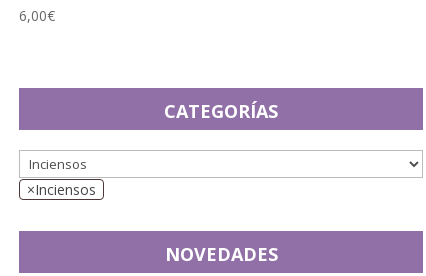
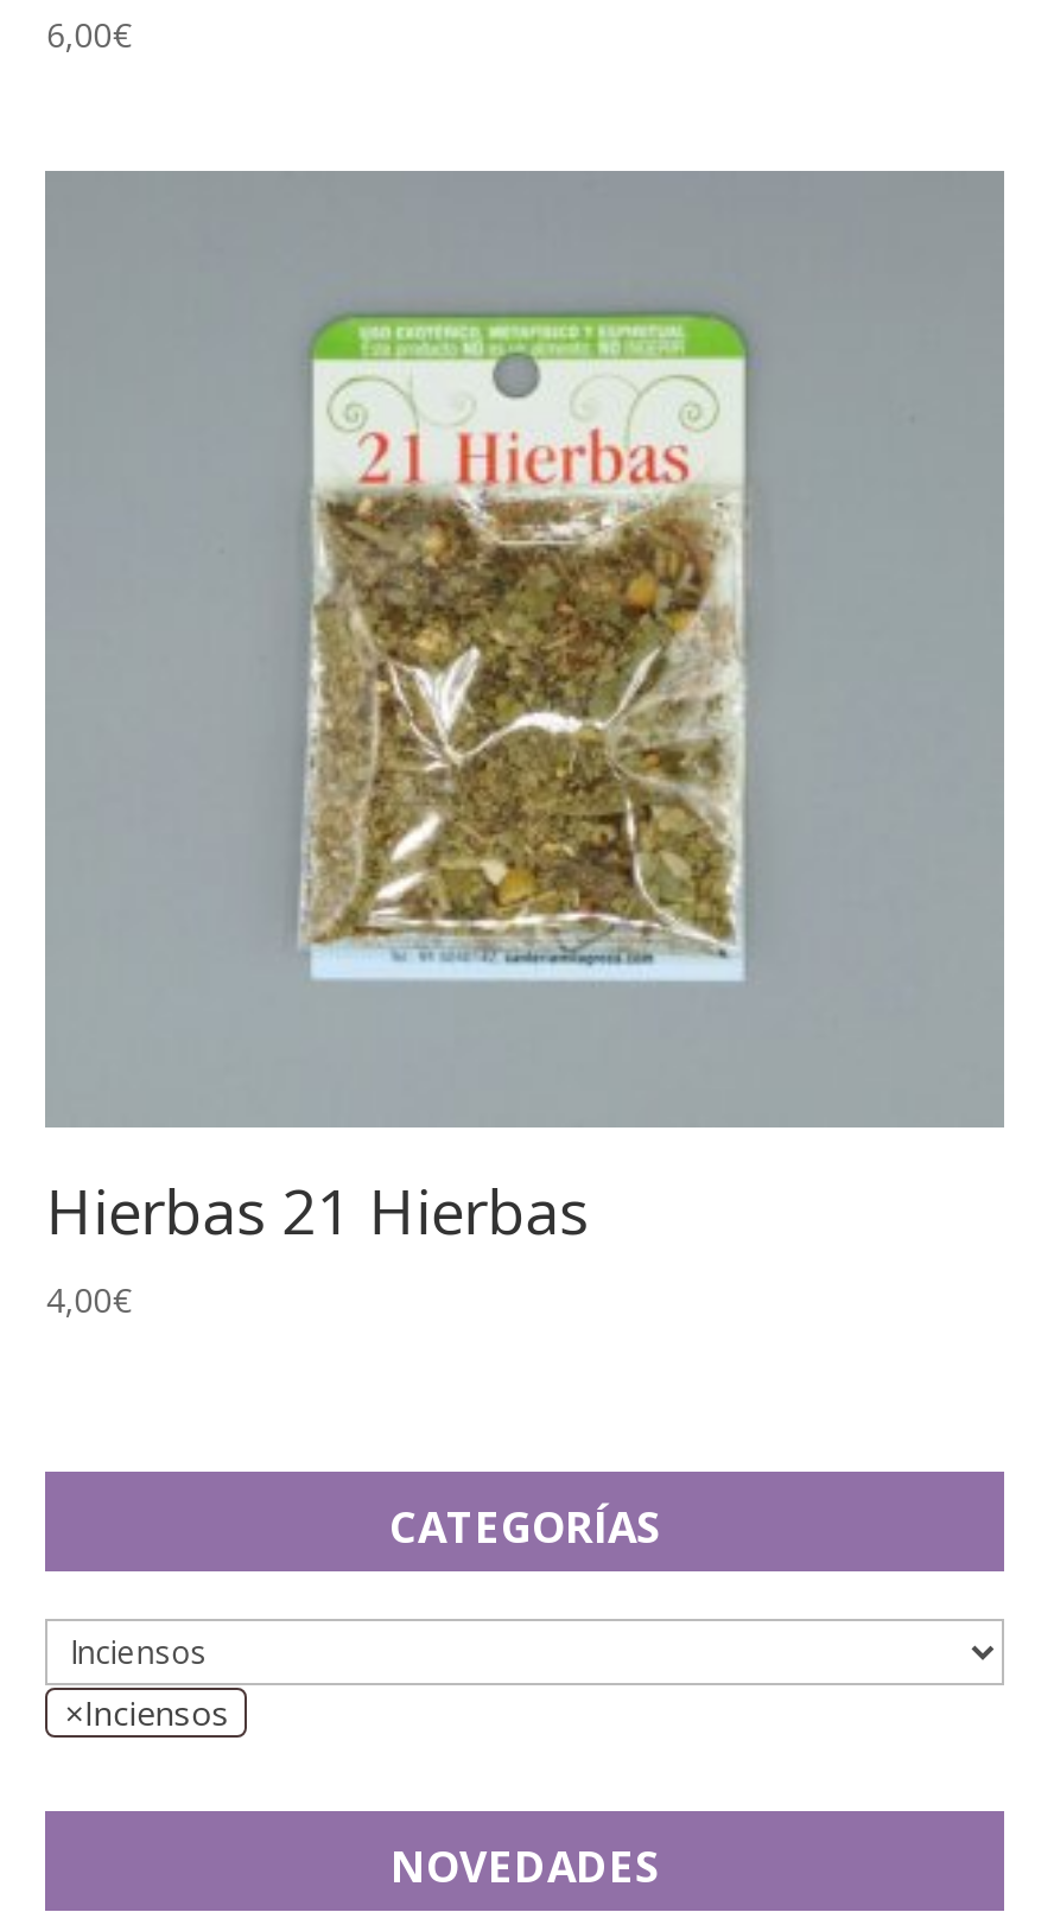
+ [image]
+ Hierbas 21 Hierbas
+ 4,00€
